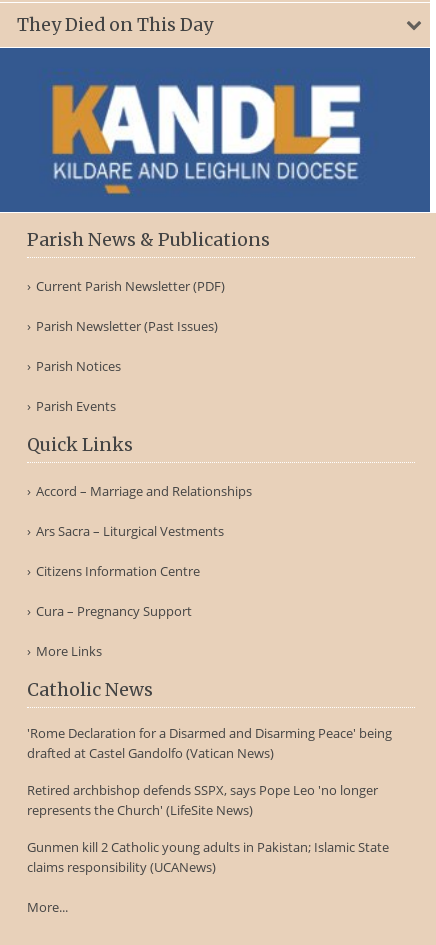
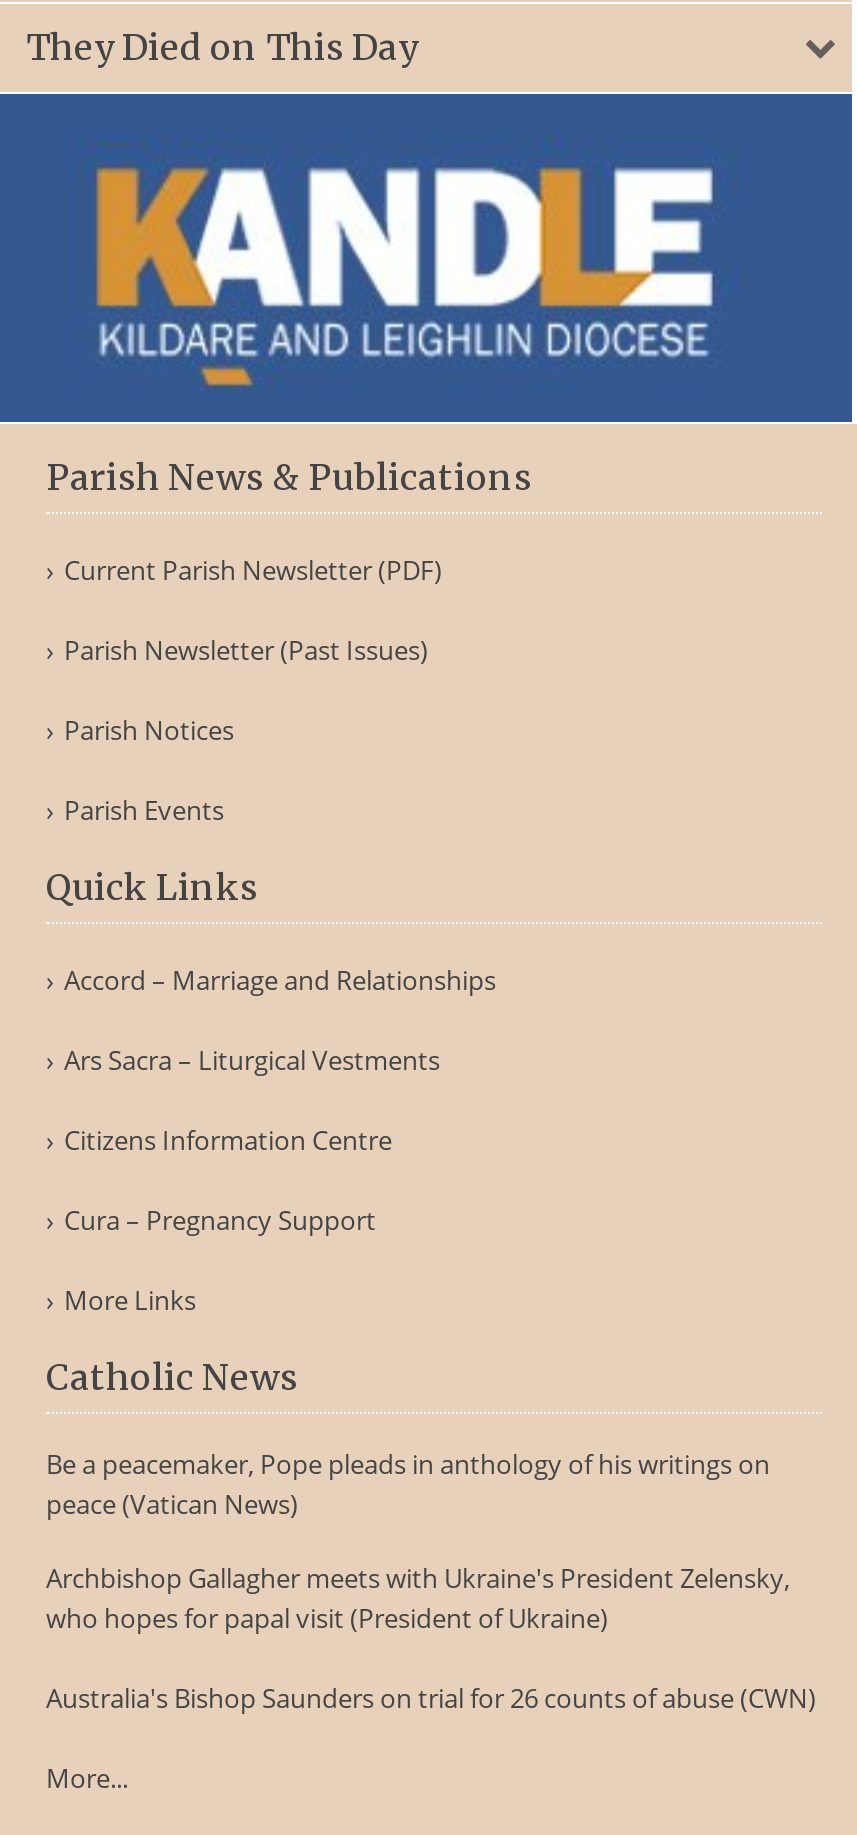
- 'Rome Declaration for a Disarmed and Disarming Peace' being
- drafted at Castel Gandolfo (Vatican News)
+ Be a peacemaker, Pope pleads in anthology of his writings on
+ peace (Vatican News)

- Retired archbishop defends SSPX, says Pope Leo 'no longer
- represents the Church' (LifeSite News)
+ Archbishop Gallagher meets with Ukraine's President Zelensky,
+ who hopes for papal visit (President of Ukraine)

- Gunmen kill 2 Catholic young adults in Pakistan; Islamic State
- claims responsibility (UCANews)
+ Australia's Bishop Saunders on trial for 26 counts of abuse (CWN)
